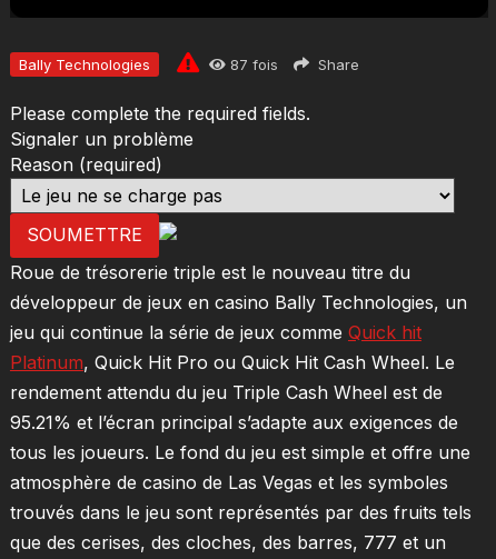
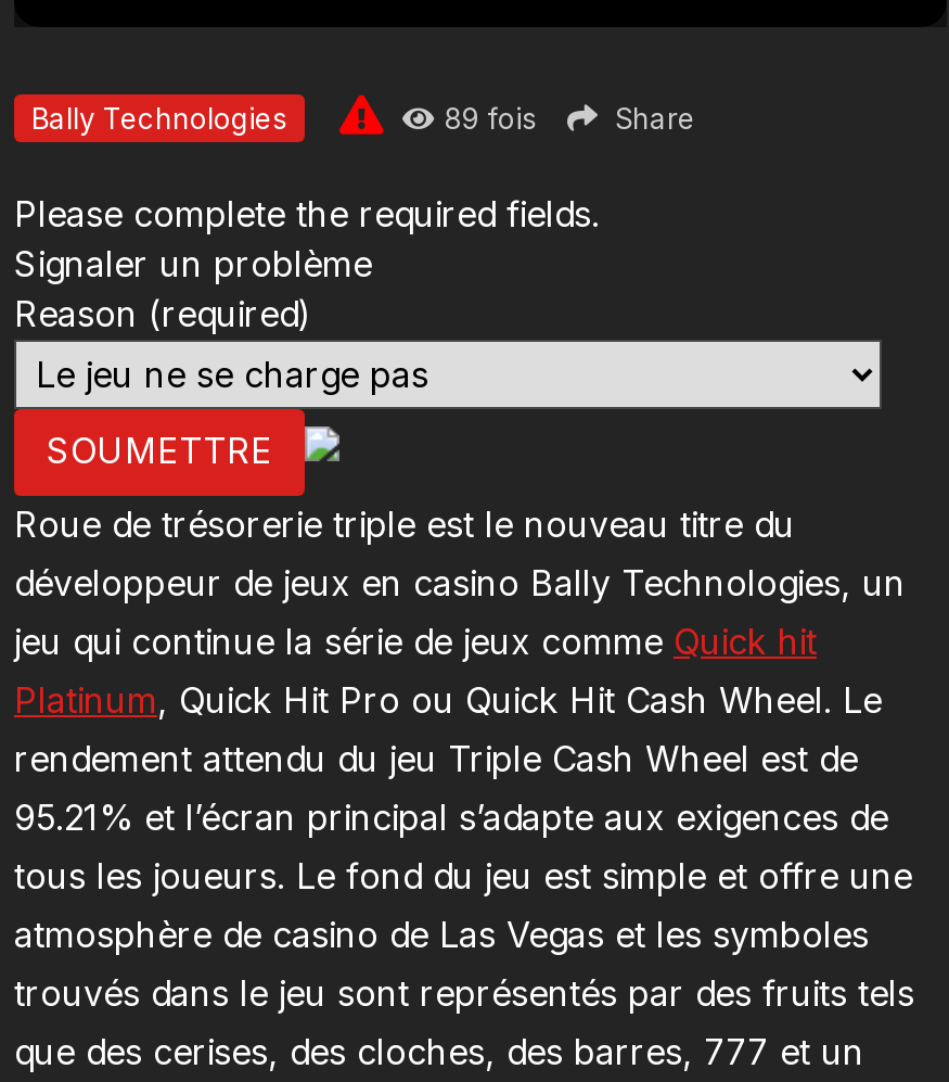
- 87 fois Share
+ 89 fois Share
